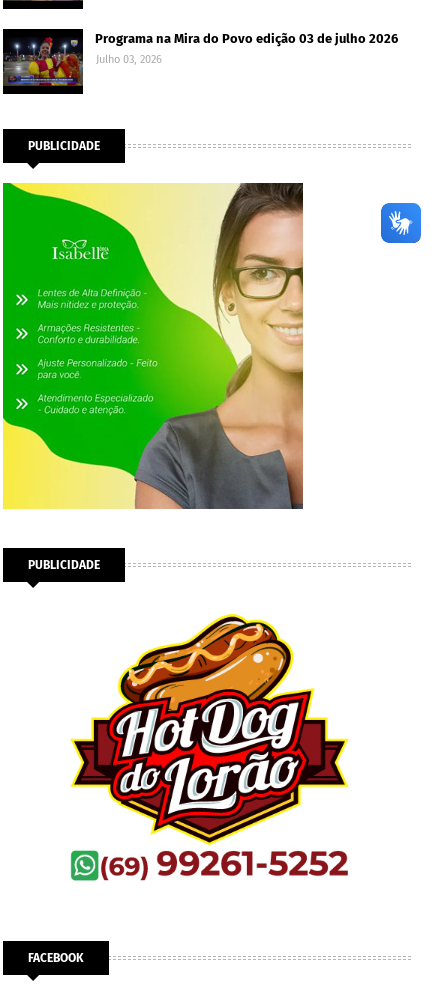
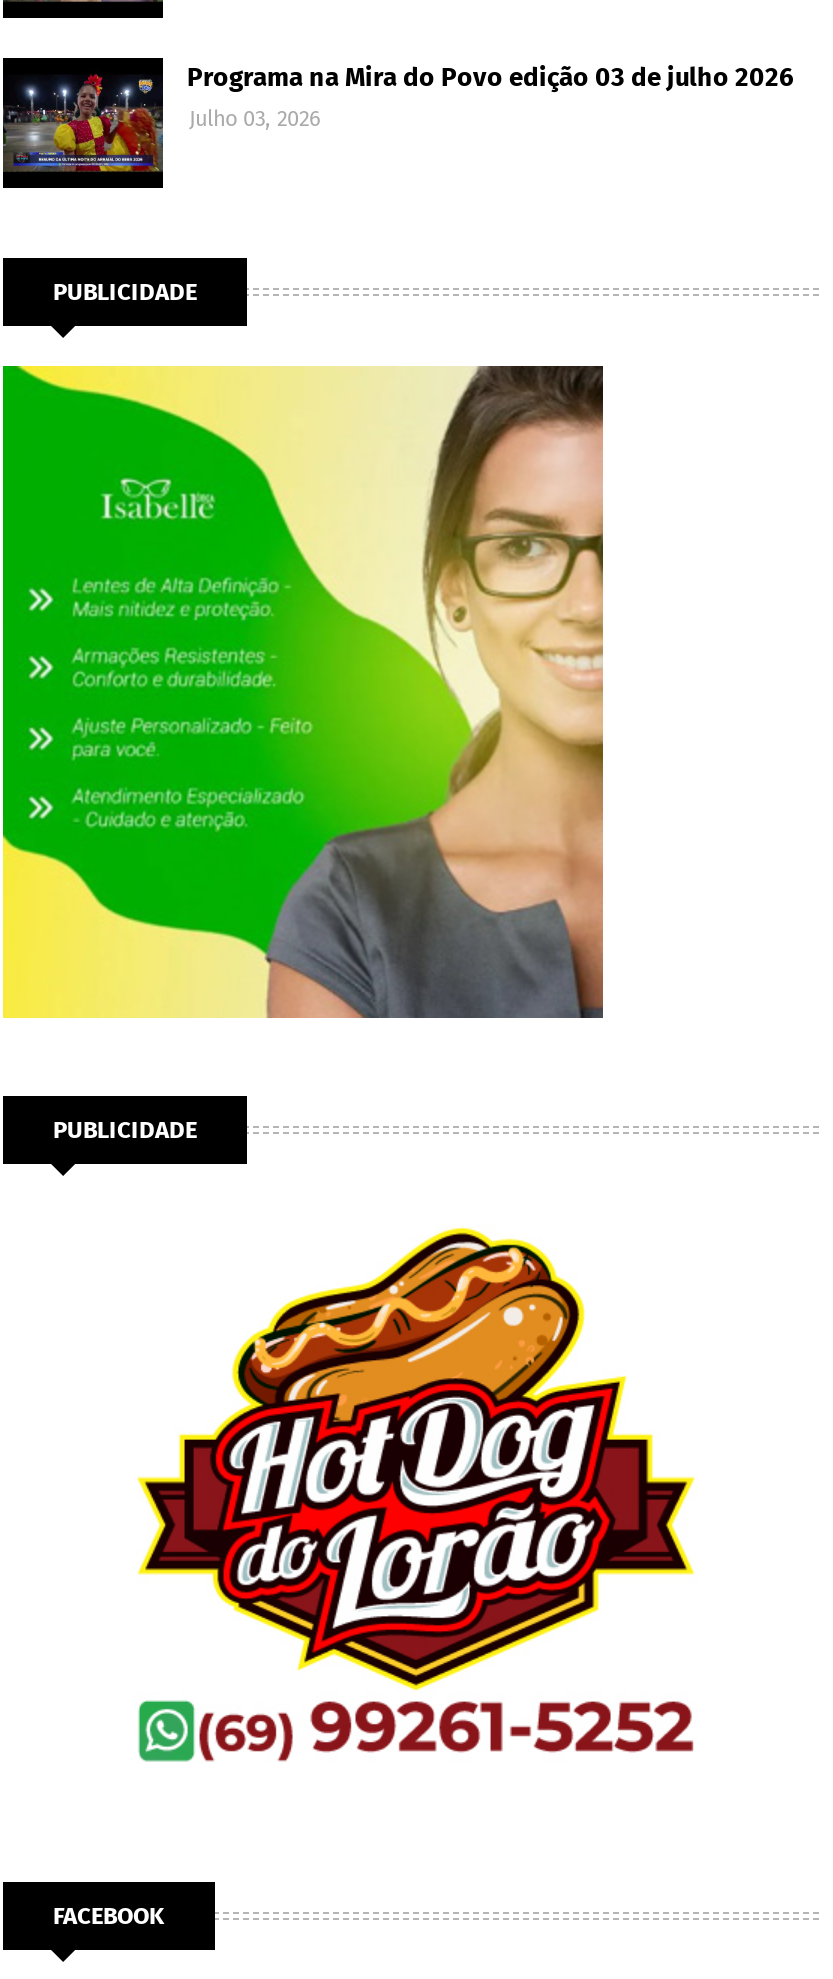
- [image]
